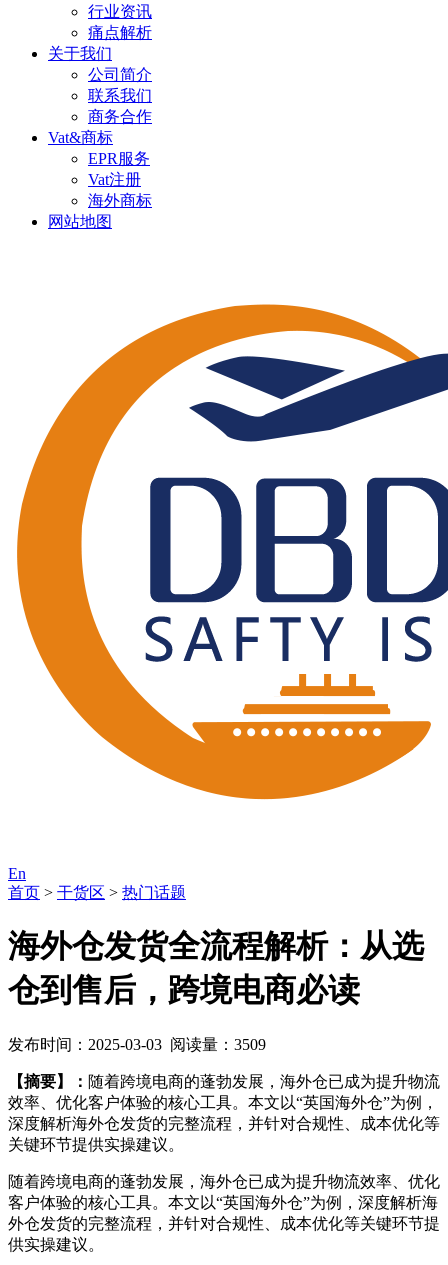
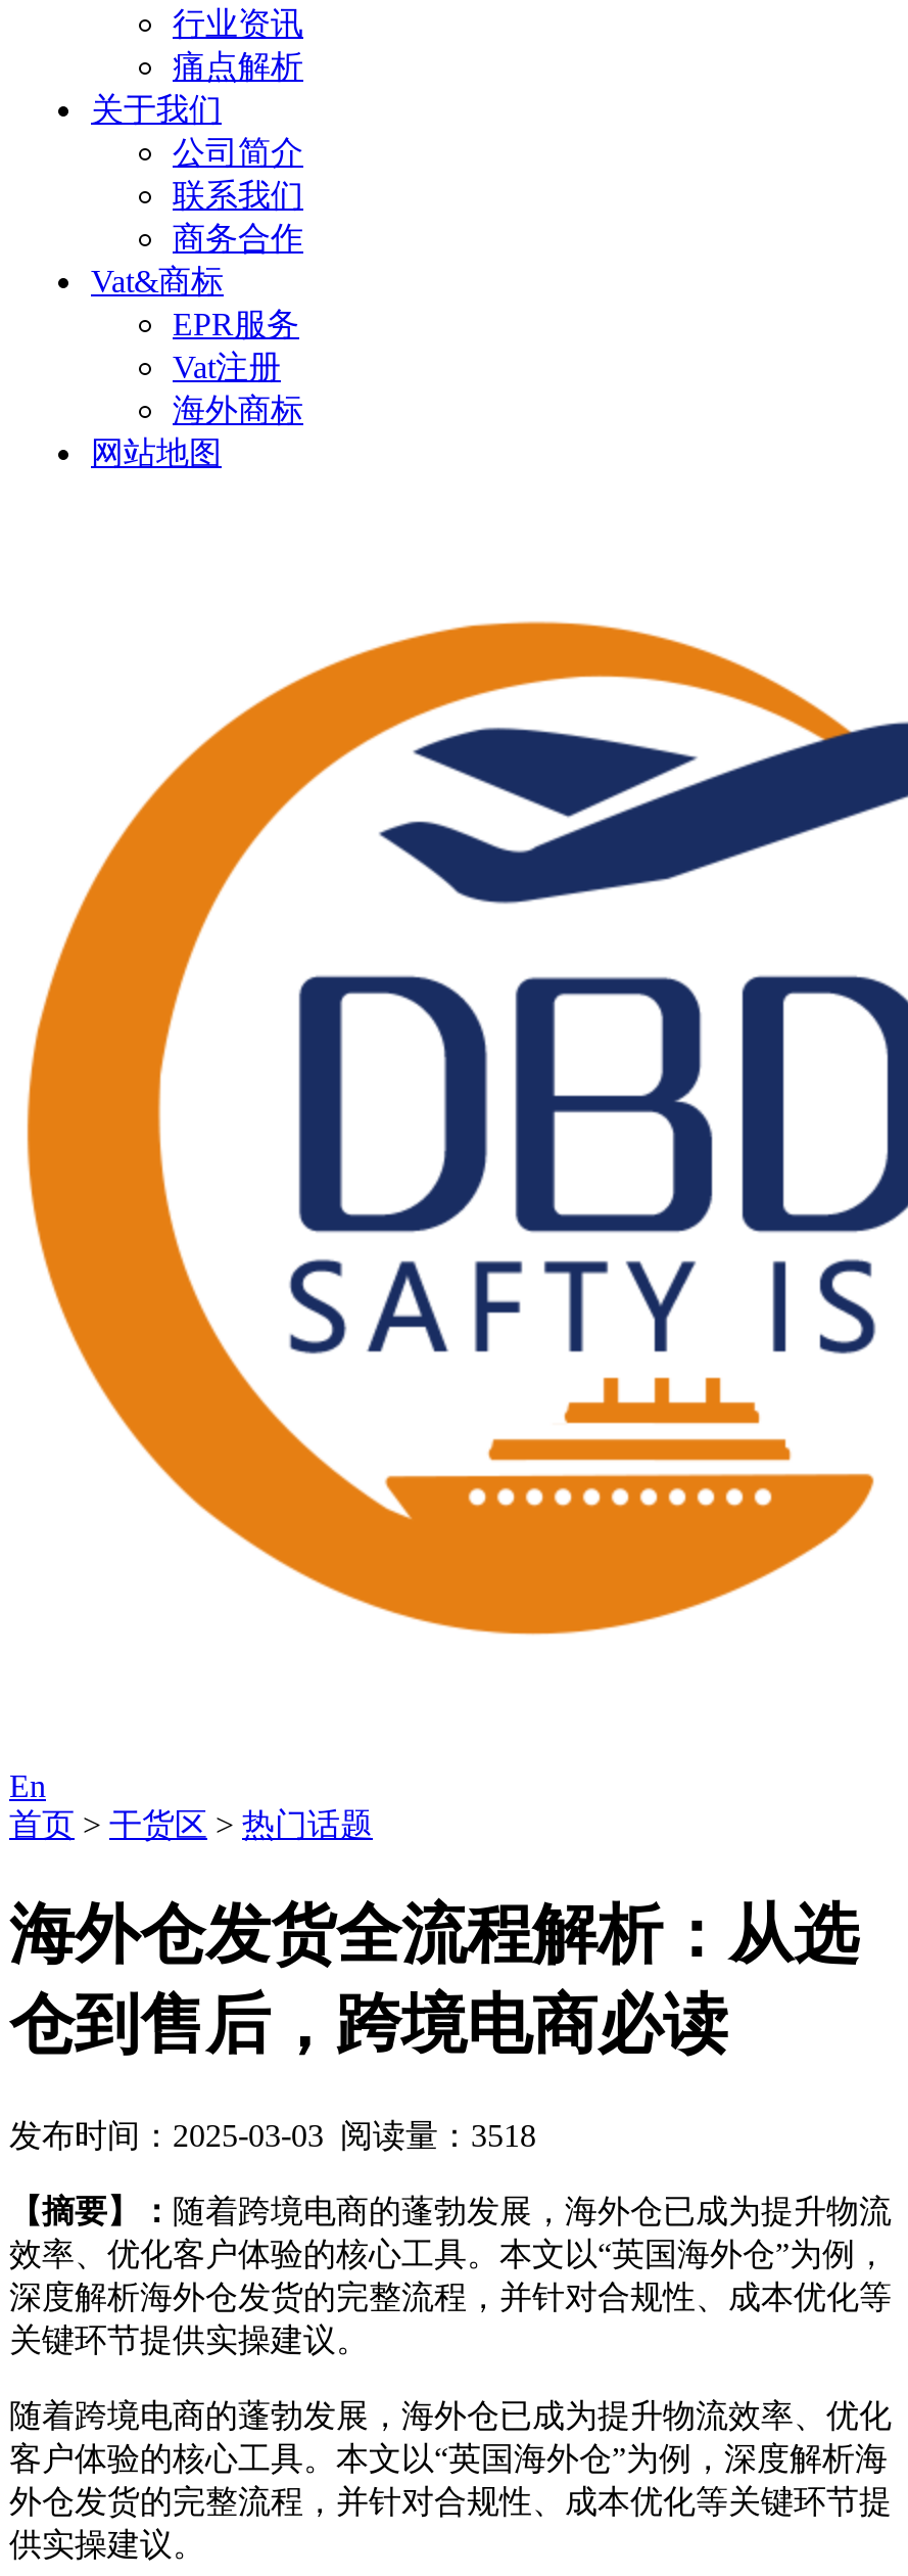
- 发布时间：2025-03-03 阅读量：3509
+ 发布时间：2025-03-03 阅读量：3518
